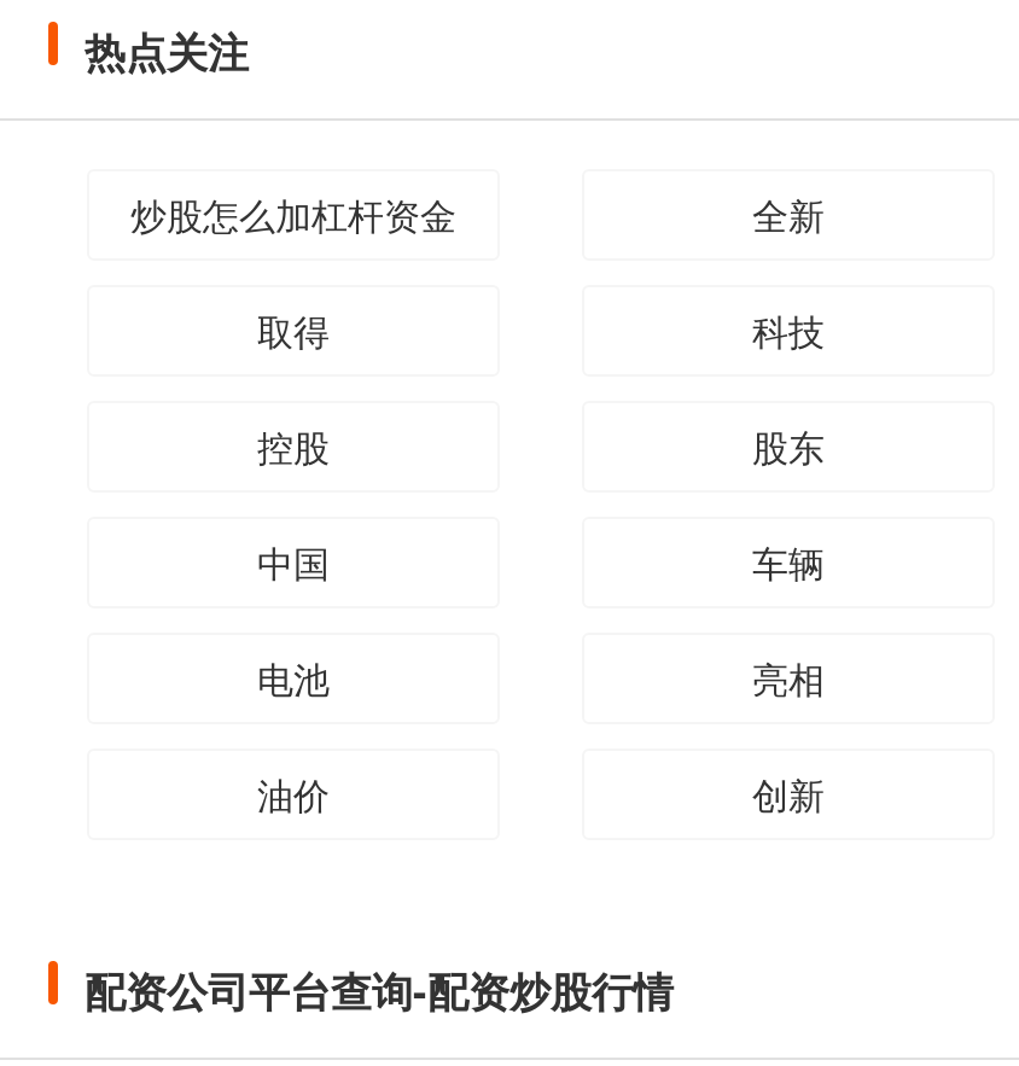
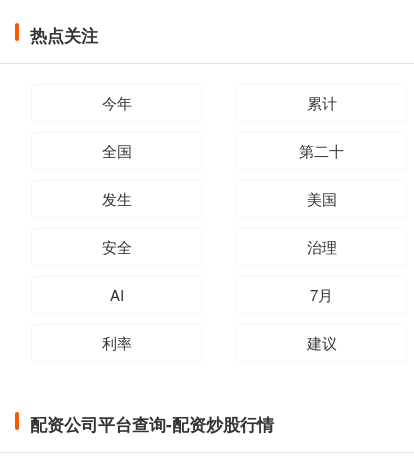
- 炒股怎么加杠杆资金
- 全新
+ 今年
+ 累计

- 取得
- 科技
+ 全国
+ 第二十

- 控股
- 股东
+ 发生
+ 美国

- 中国
- 车辆
+ 安全
+ 治理

- 电池
- 亮相
+ AI
+ 7月

- 油价
- 创新
+ 利率
+ 建议
